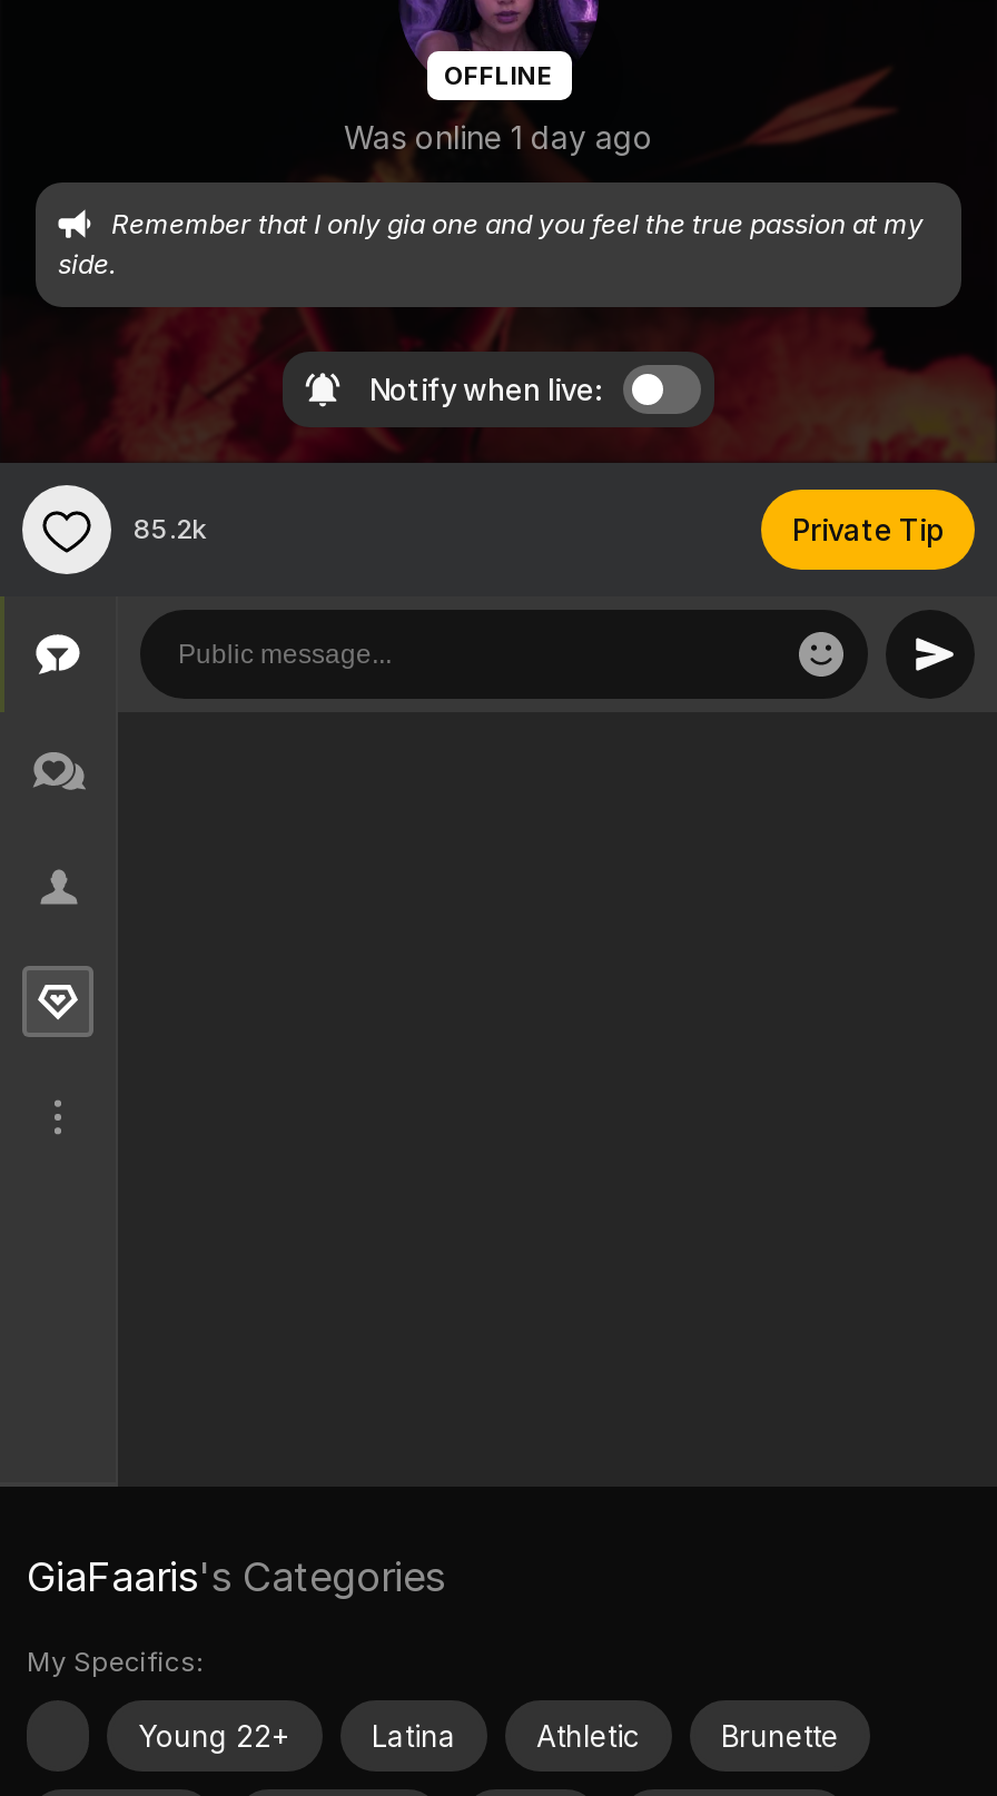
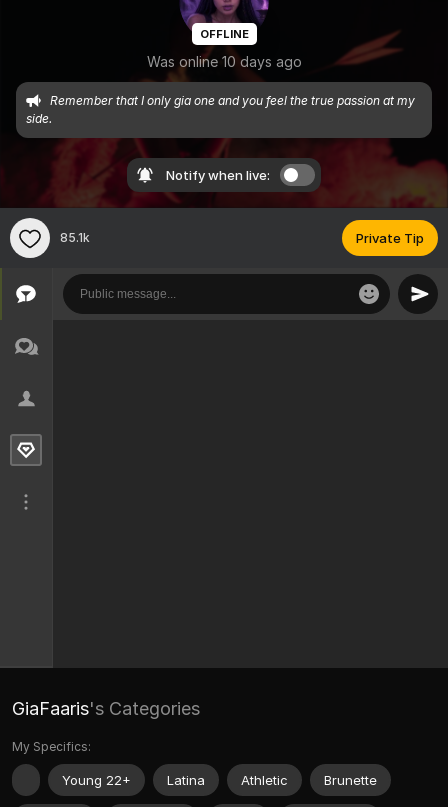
- Was online 1 day ago
+ Was online 10 days ago

- 85.2k
+ 85.1k
